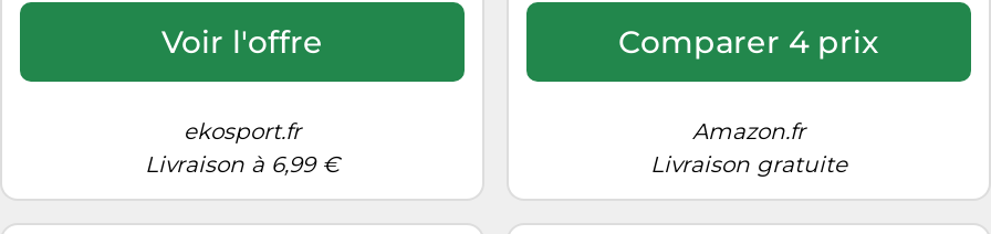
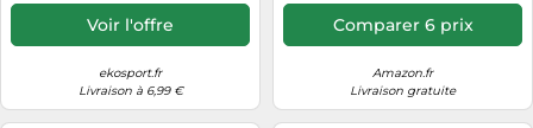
- Comparer 4 prix
+ Comparer 6 prix
